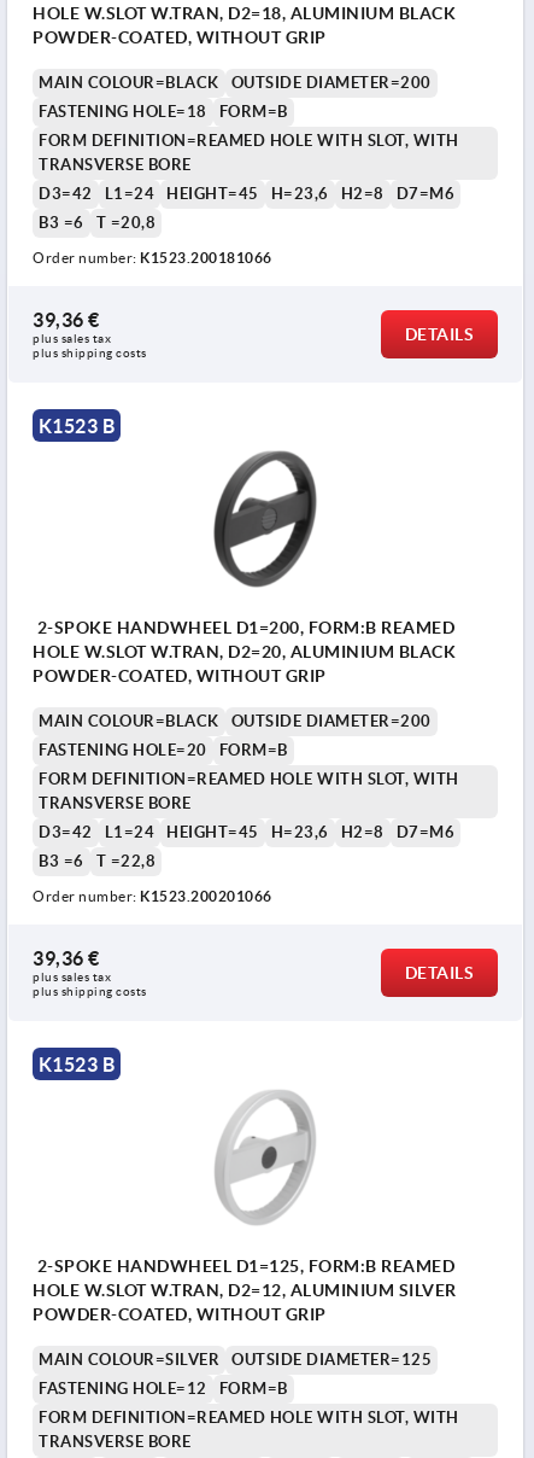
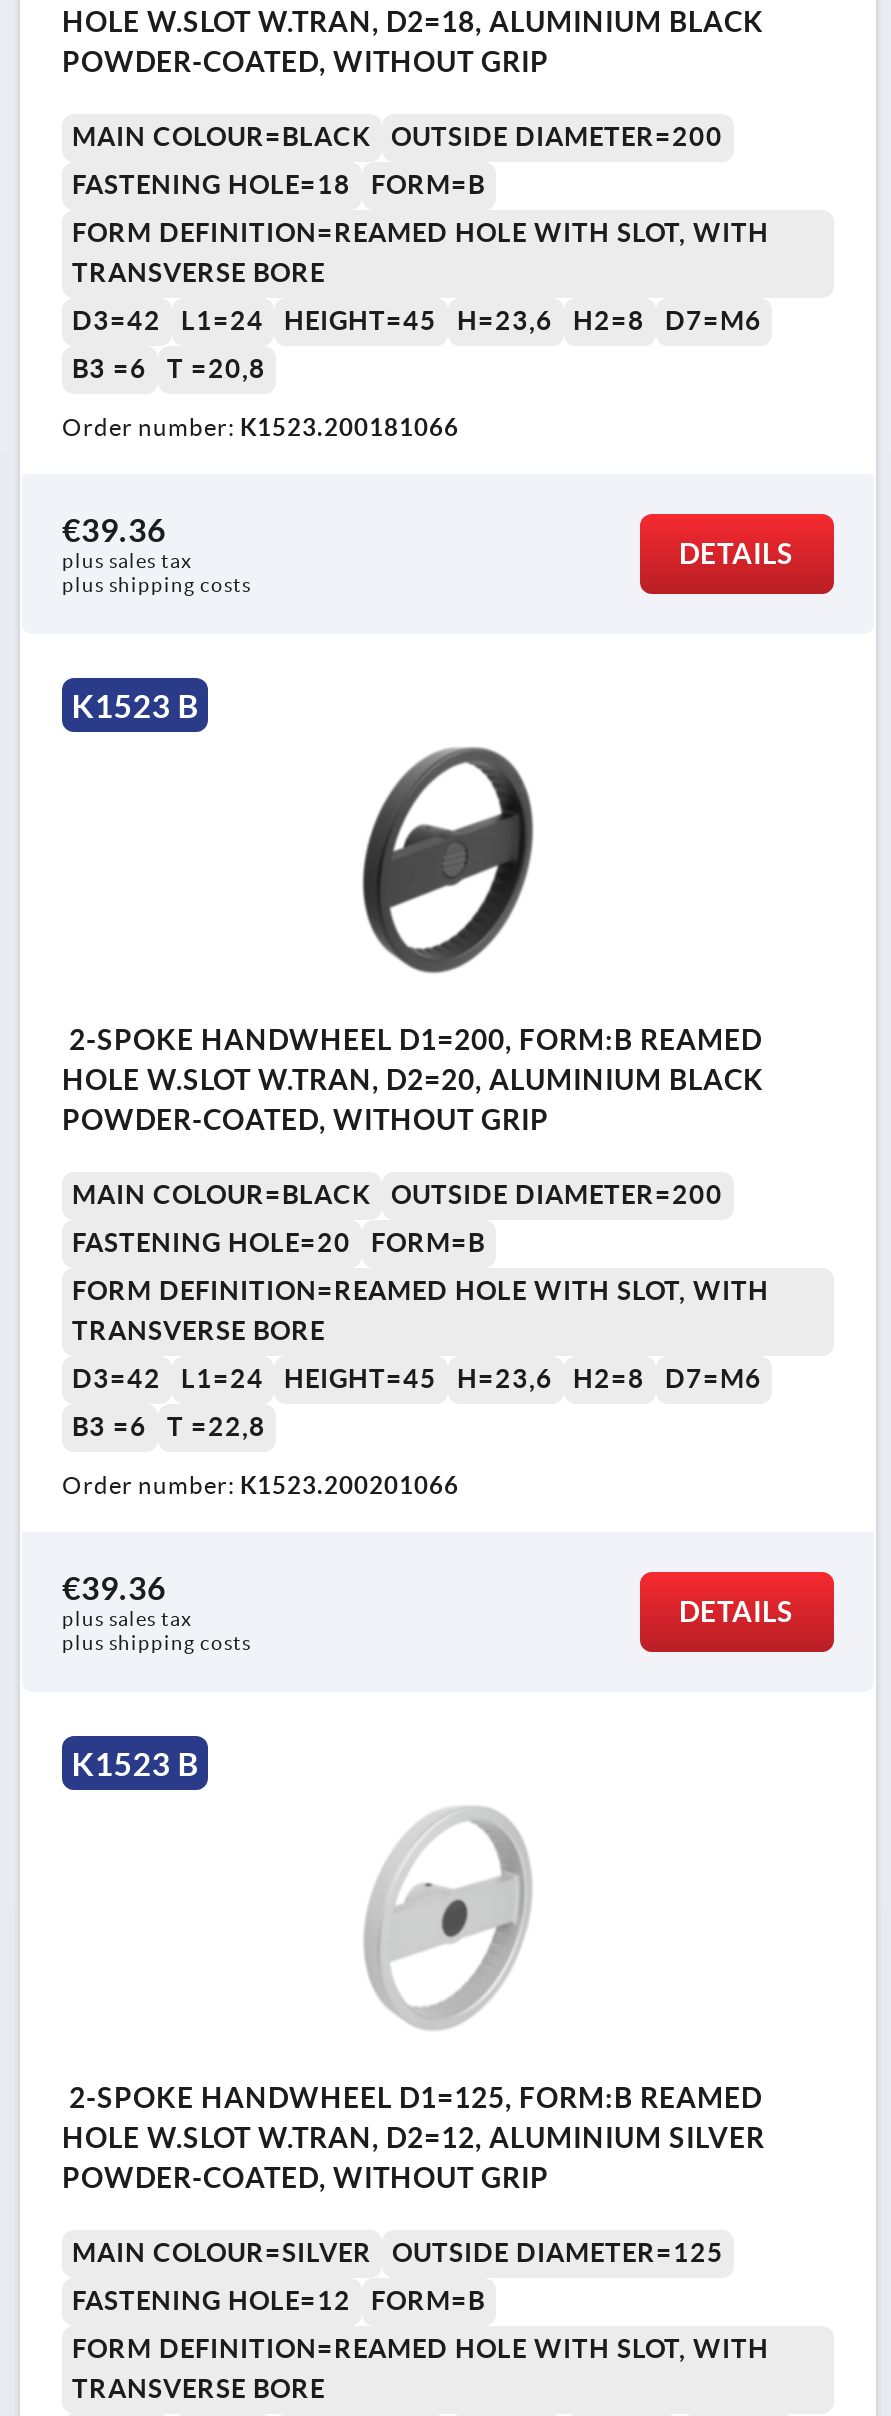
- 39,36 €
+ €39.36

- 39,36 €
+ €39.36
